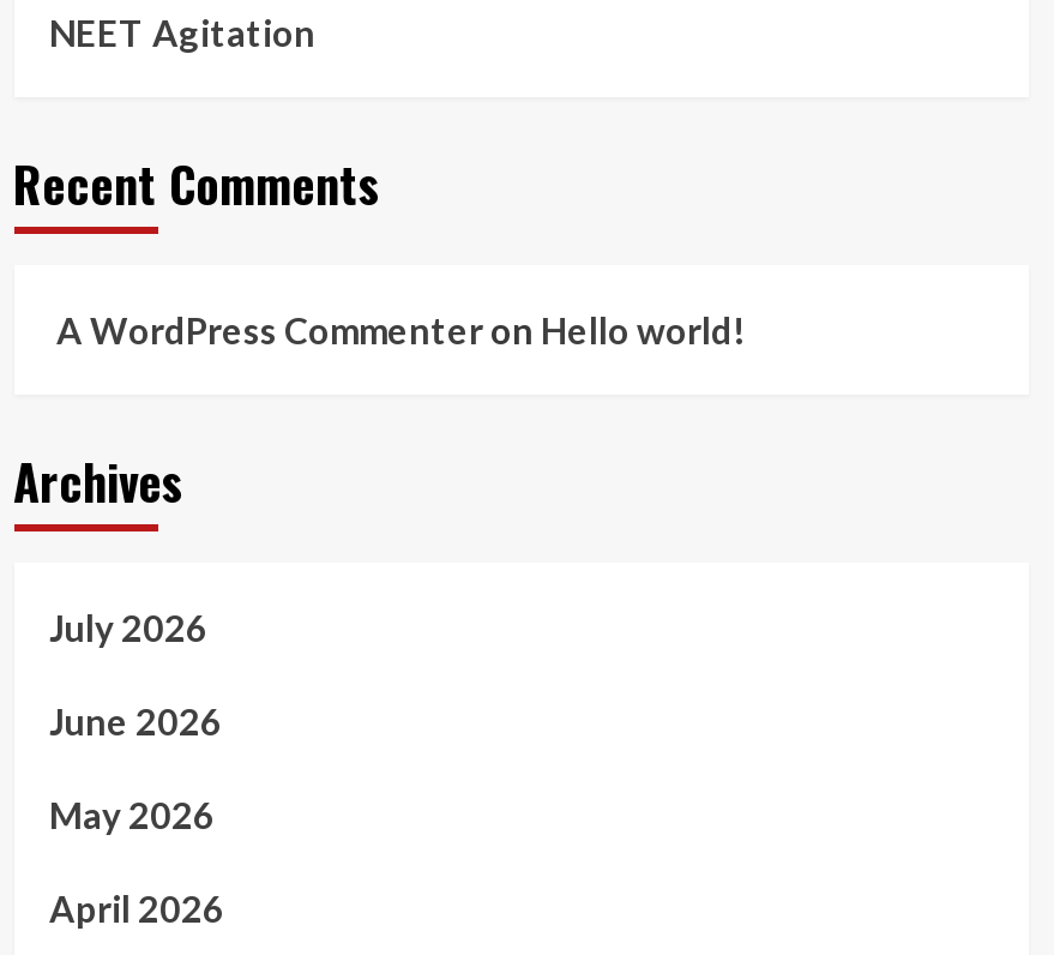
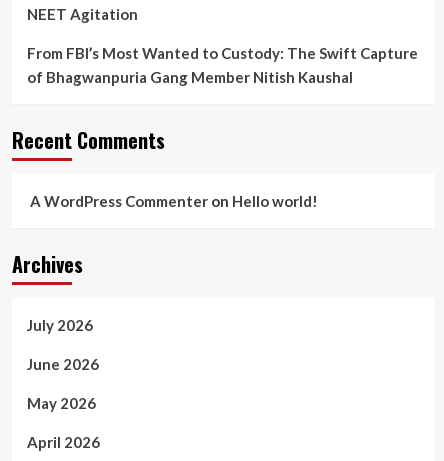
+ From FBI’s Most Wanted to Custody: The Swift Capture
+ of Bhagwanpuria Gang Member Nitish Kaushal
